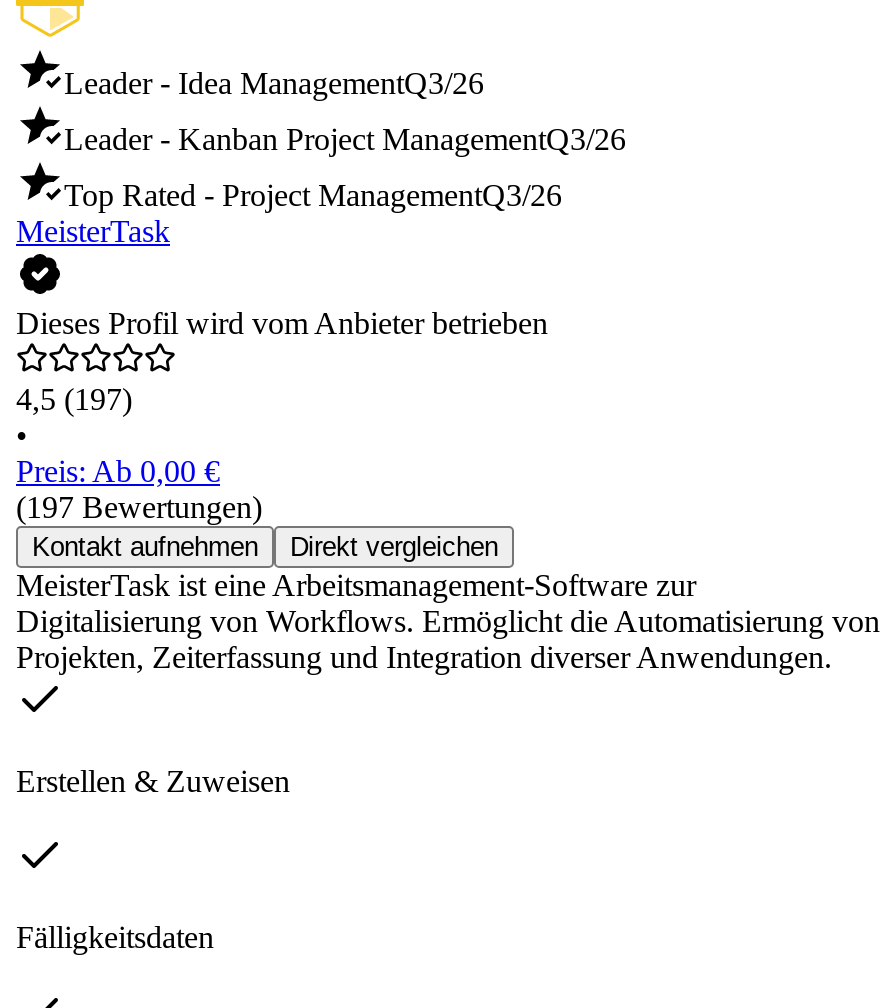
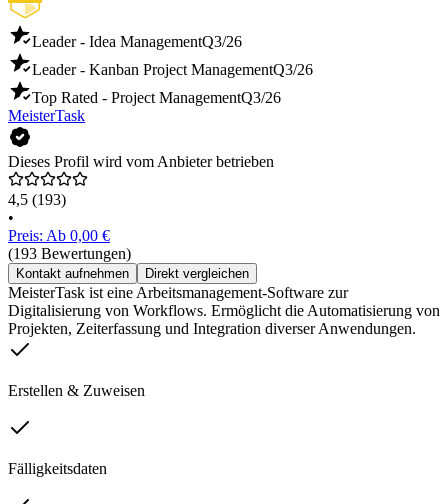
- 4,5 (197)
+ 4,5 (193)

- (197 Bewertungen)
+ (193 Bewertungen)
